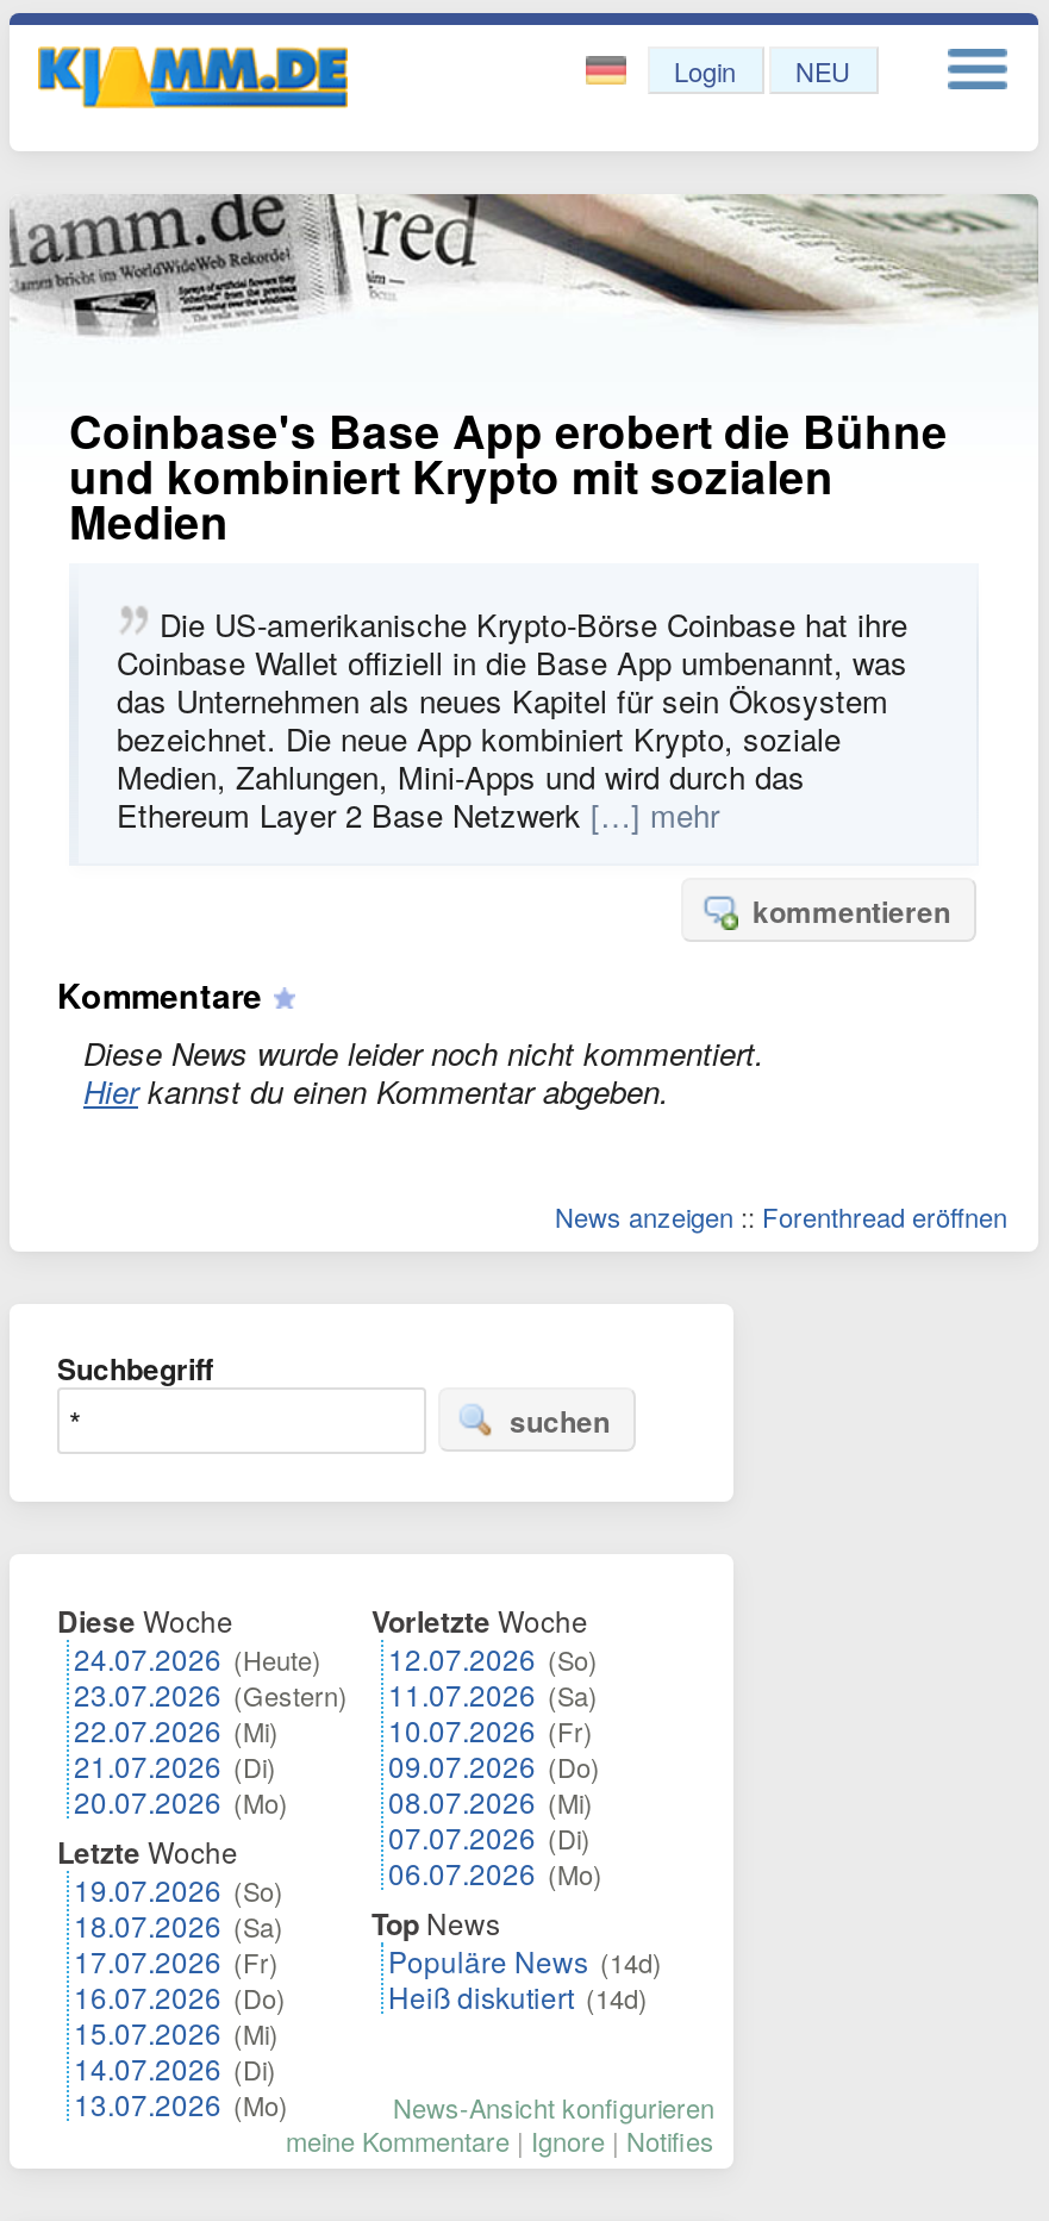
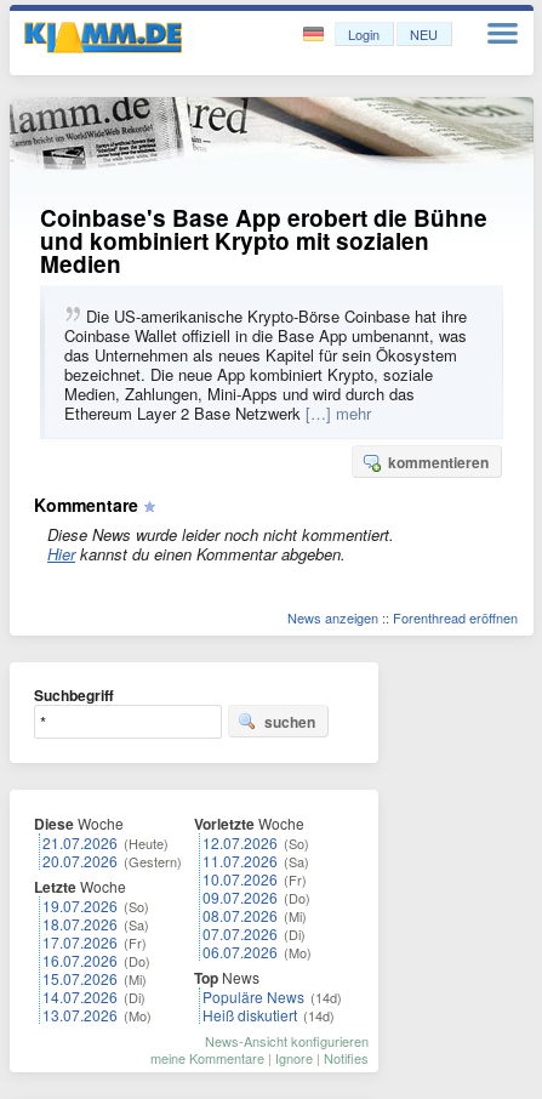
- 24.07.2026 (Heute)
- 23.07.2026 (Gestern)
- 22.07.2026 (Mi)
- 21.07.2026 (Di)
- 20.07.2026 (Mo)
+ 21.07.2026 (Heute)
+ 20.07.2026 (Gestern)

moved up: Letzte Woche | 19.07.2026 (So) | 18.07.2026 (Sa) | 17.07.2026 (Fr) | 16.07.2026 (Do) | 15.07.2026 (Mi) | 14.07.2026 (Di) | 13.07.2026 (Mo)
